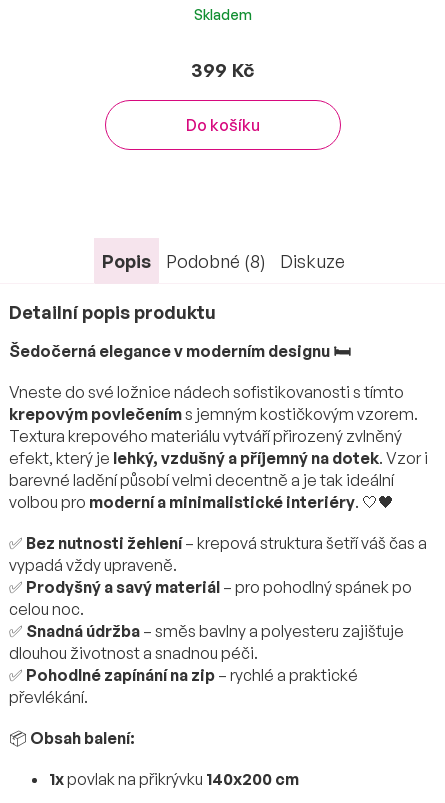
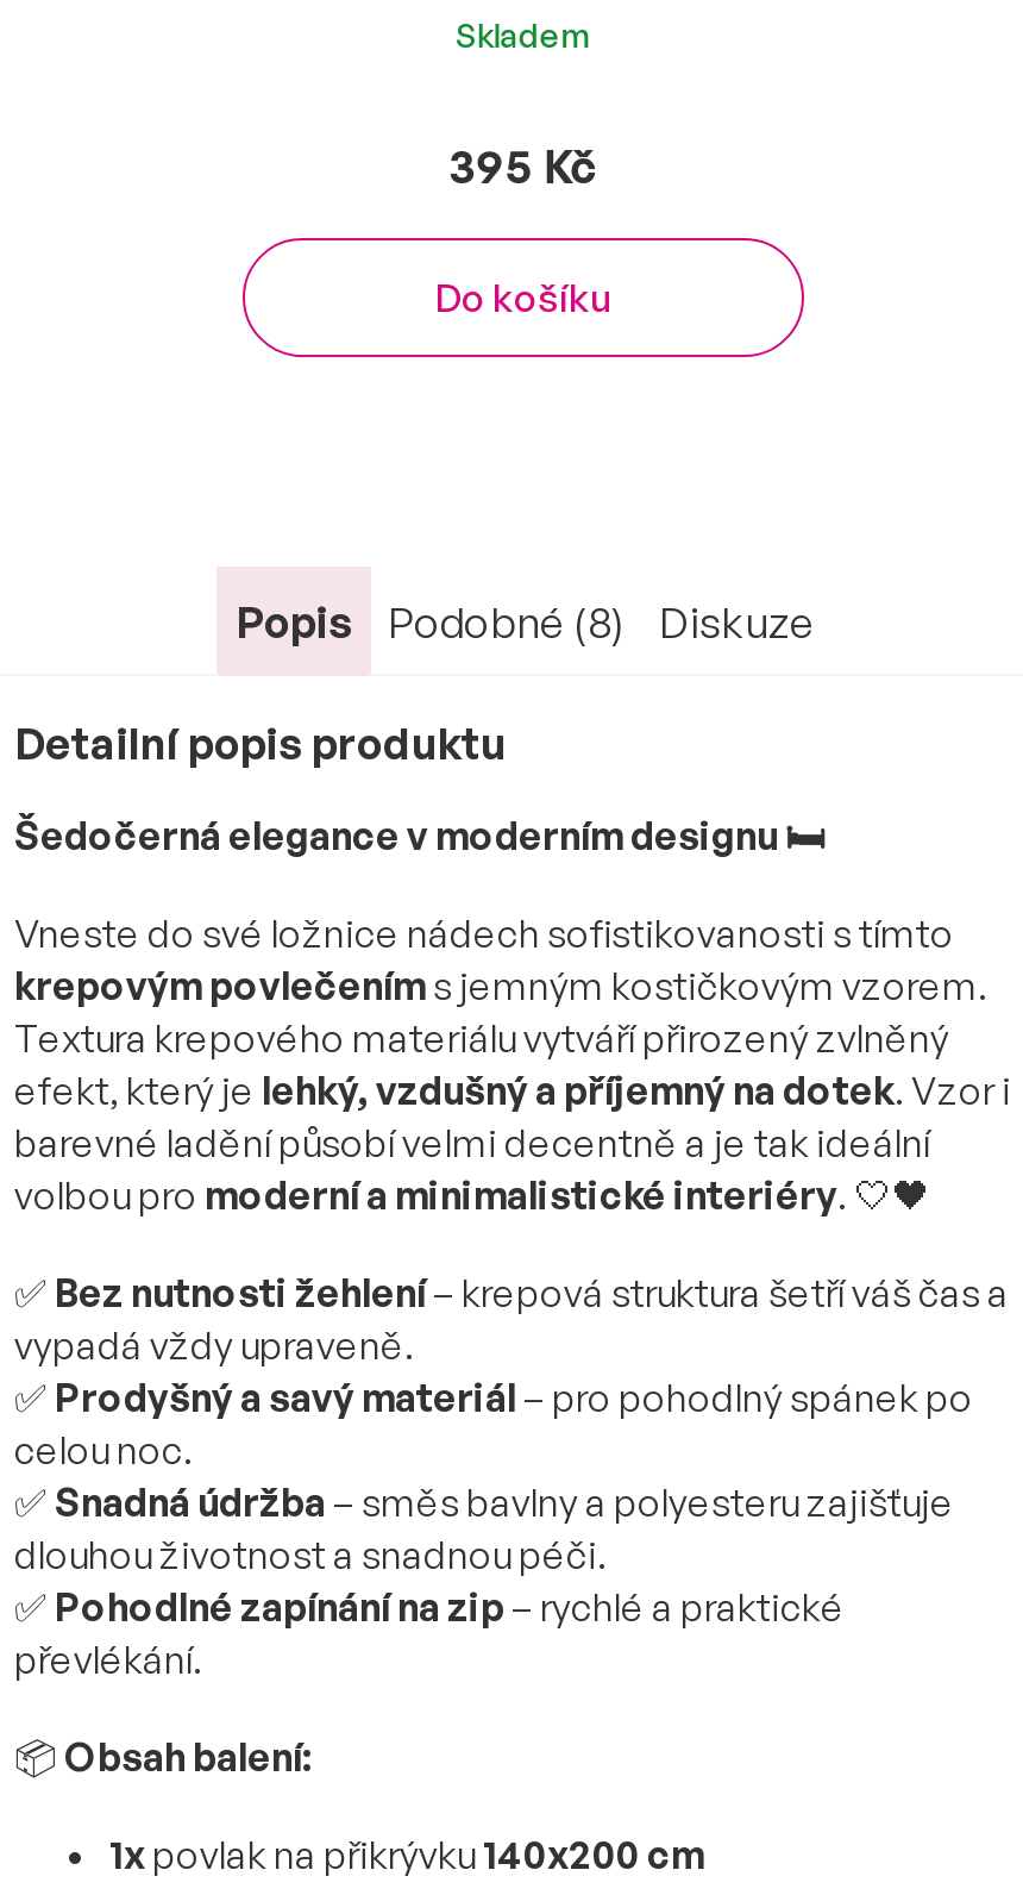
- 399 Kč
+ 395 Kč
